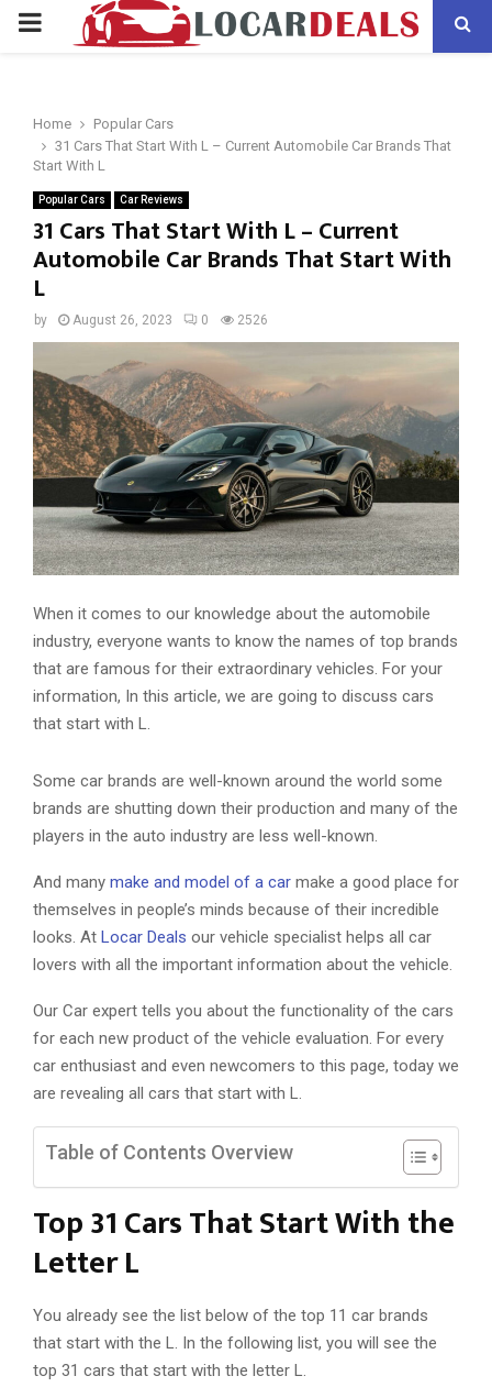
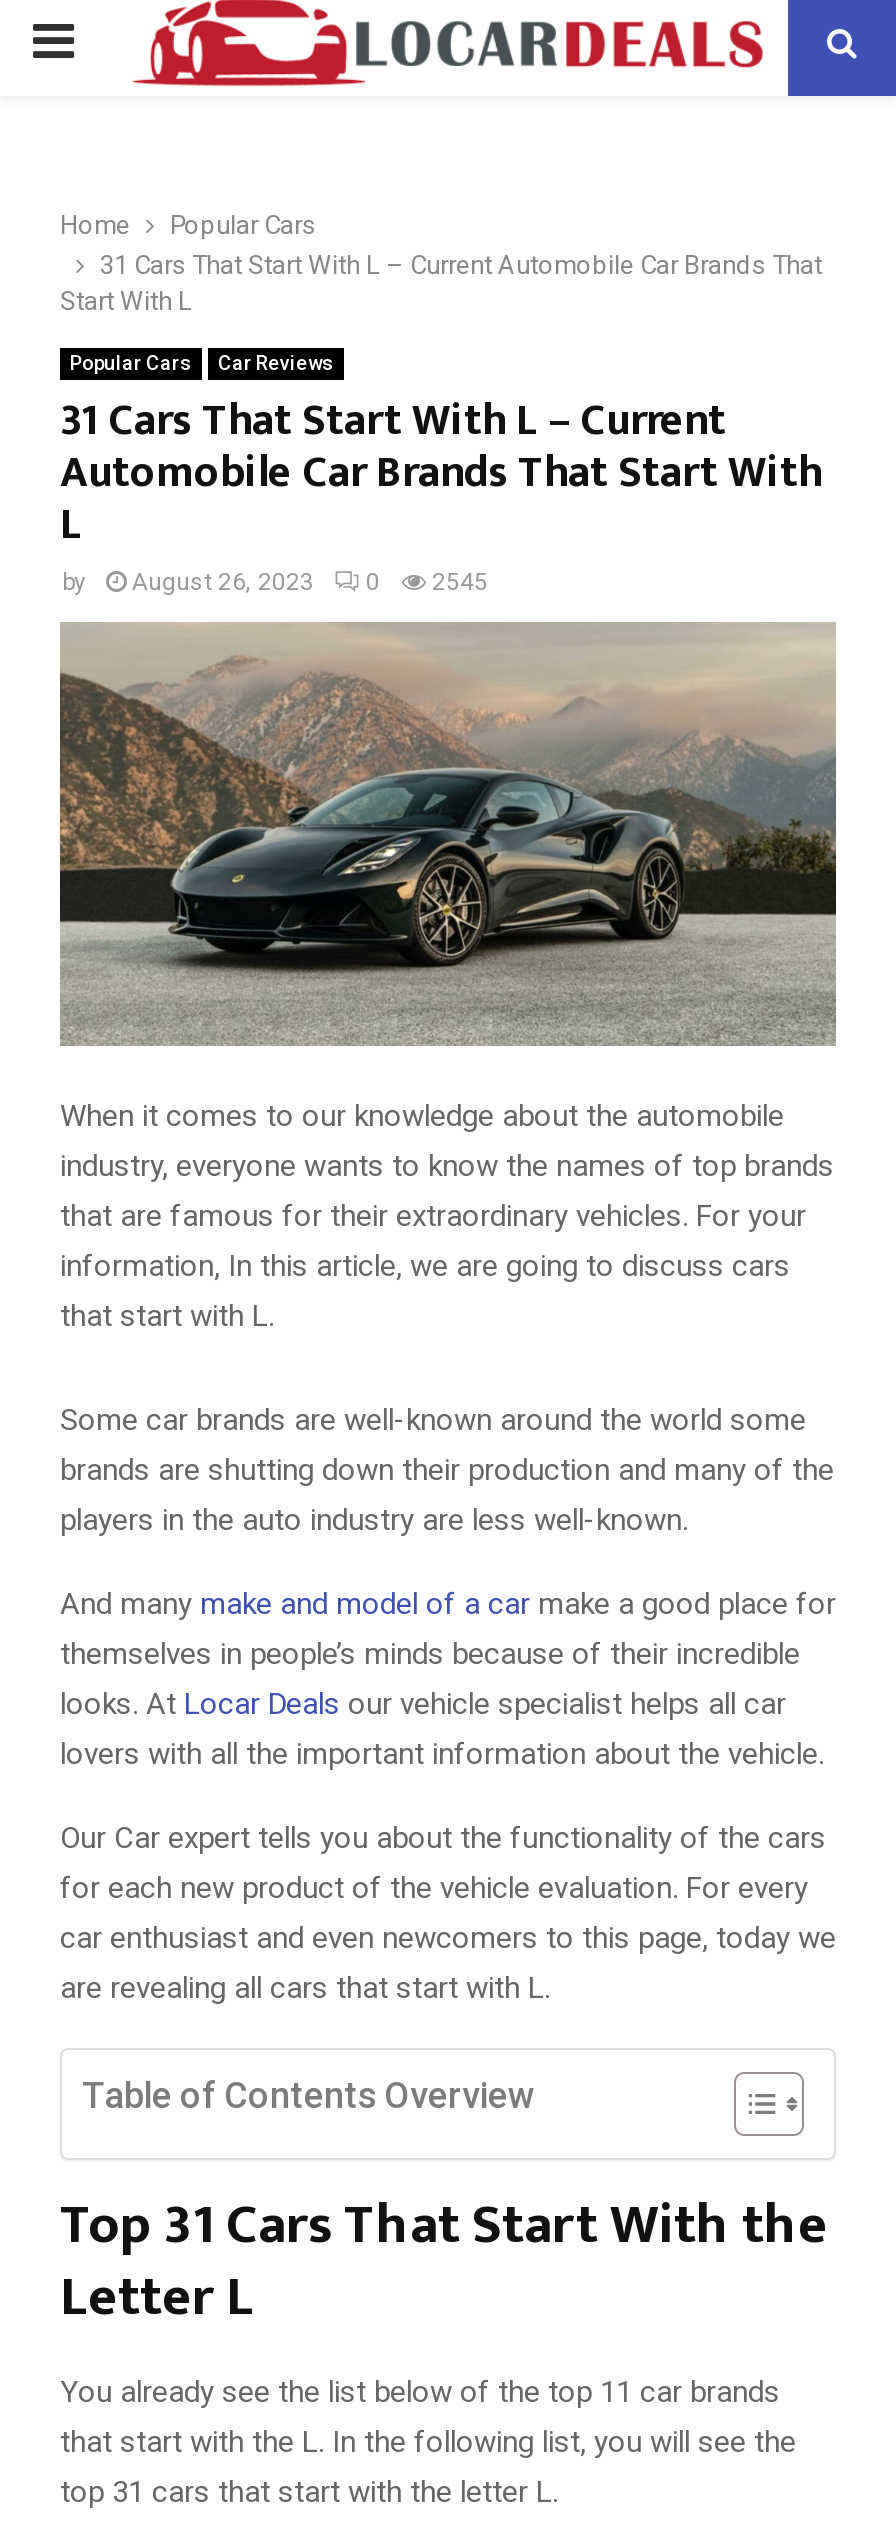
- by August 26, 2023 0 2526
+ by August 26, 2023 0 2545
